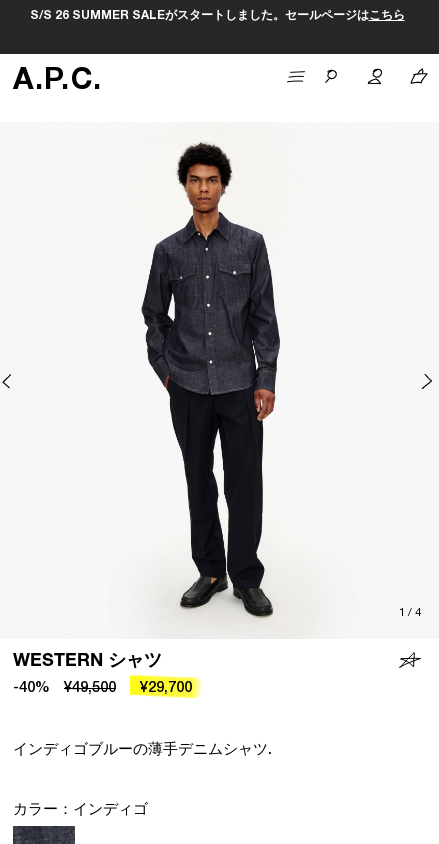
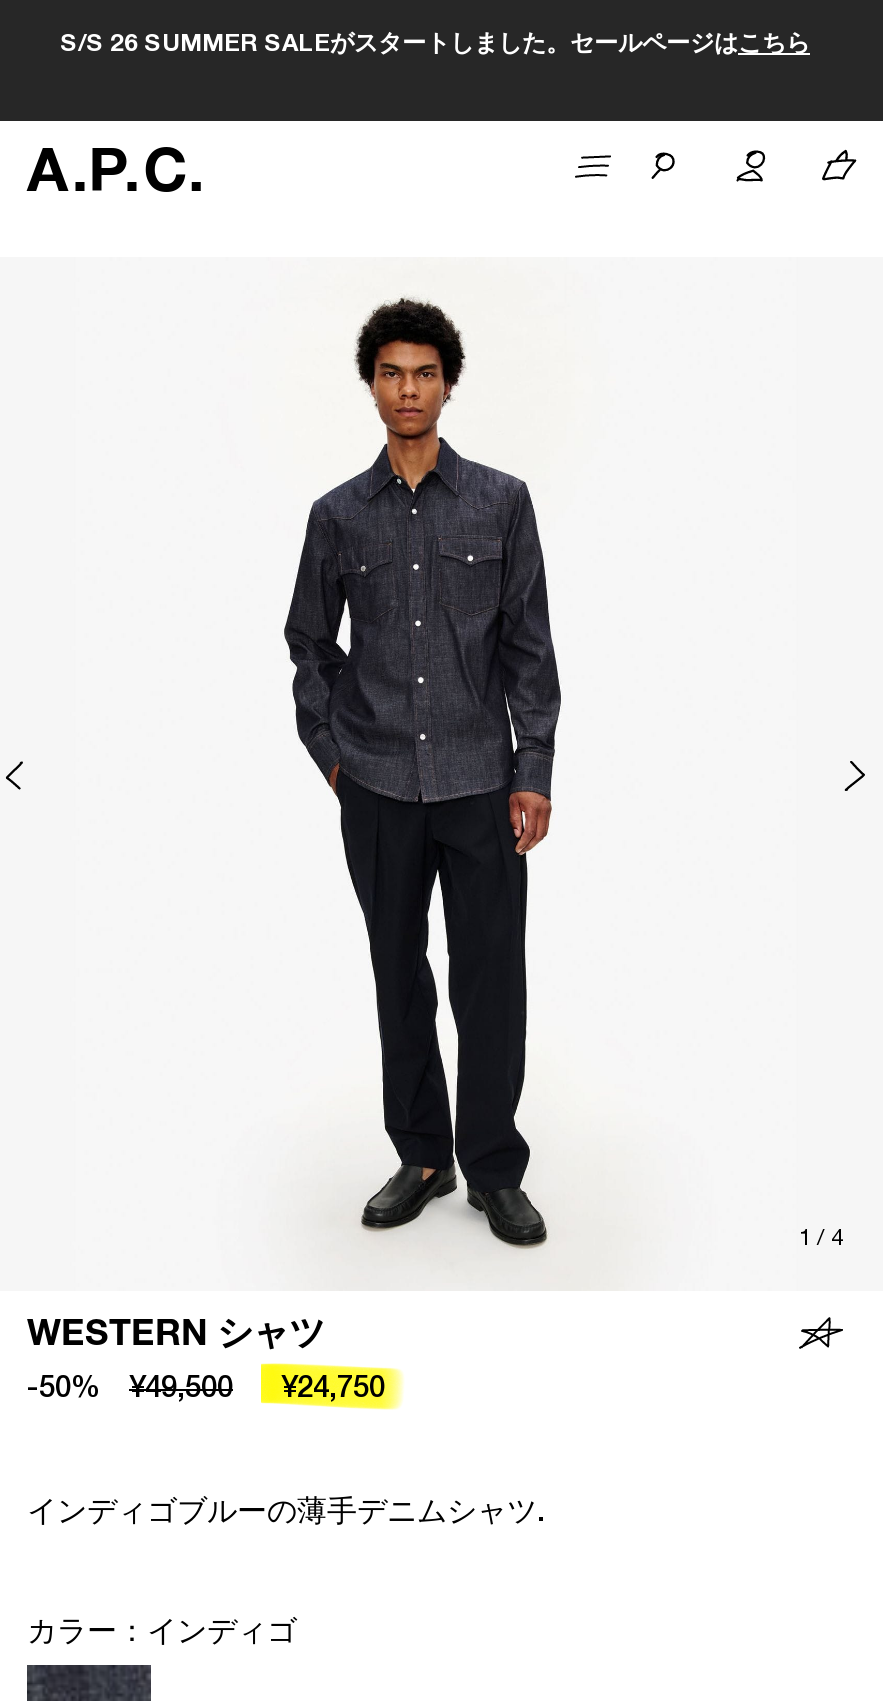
- -40%
+ -50%

- ¥29,700
+ ¥24,750
